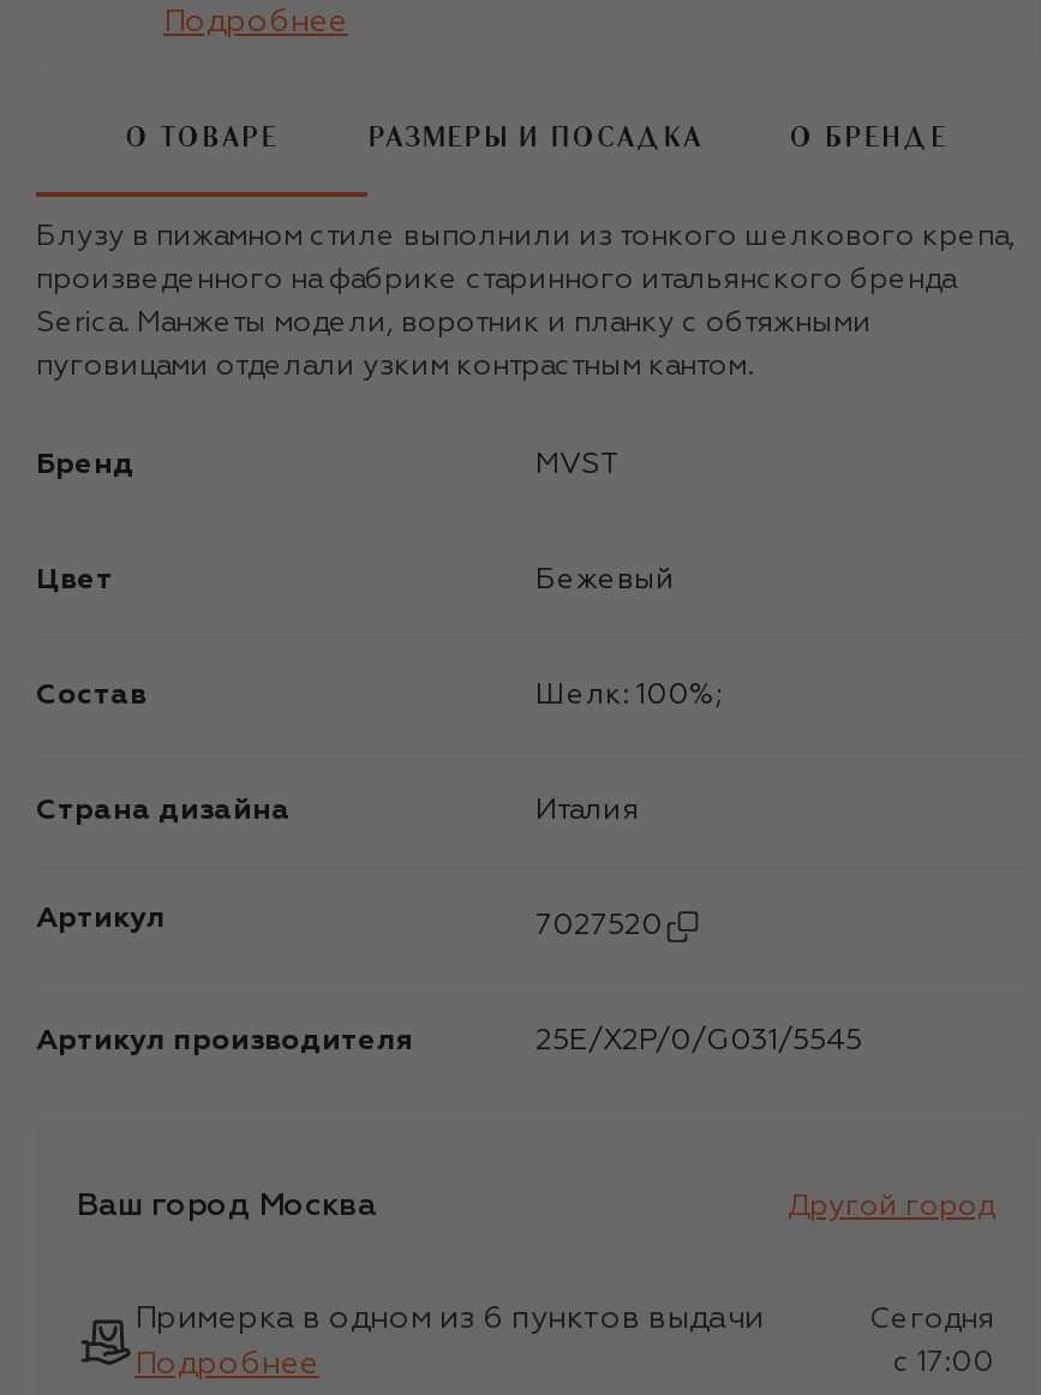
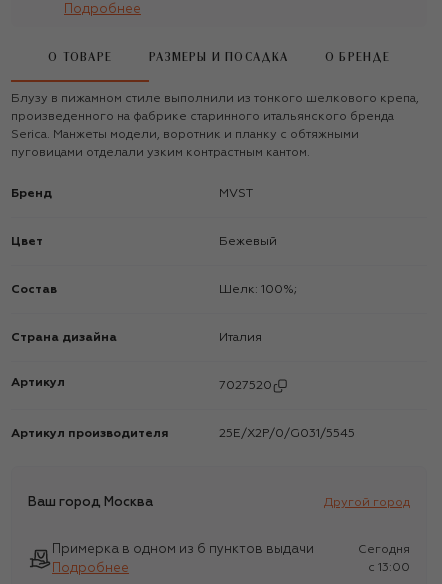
- c 17:00
+ c 13:00
